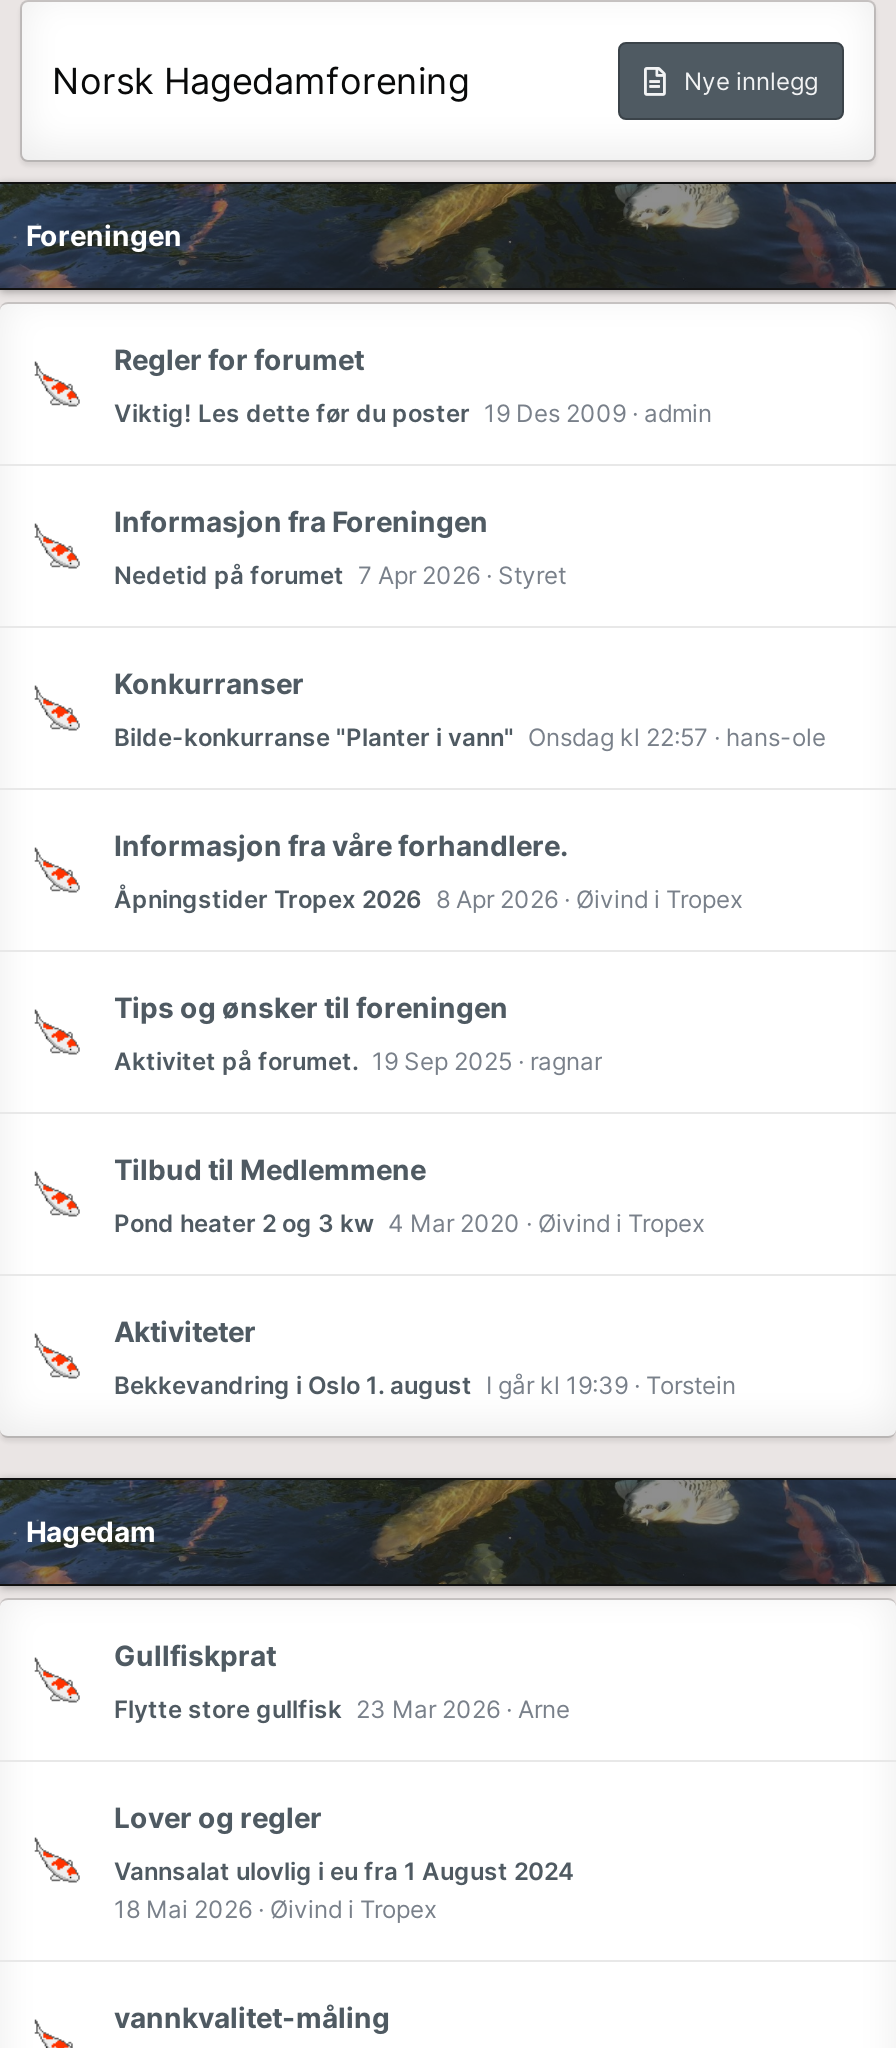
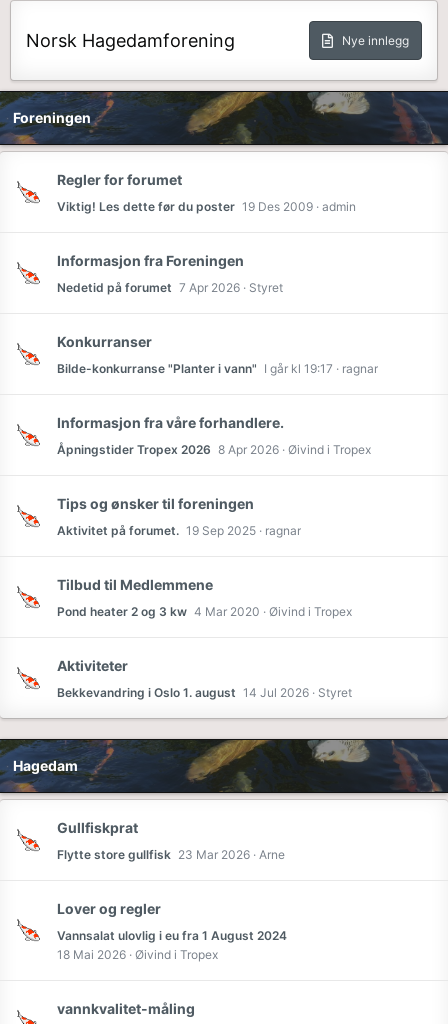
- Bilde-konkurranse "Planter i vann" Onsdag kl 22:57 hans-ole
+ Bilde-konkurranse "Planter i vann" I går kl 19:17 ragnar

- Bekkevandring i Oslo 1. august I går kl 19:39 Torstein
+ Bekkevandring i Oslo 1. august 14 Jul 2026 Styret
